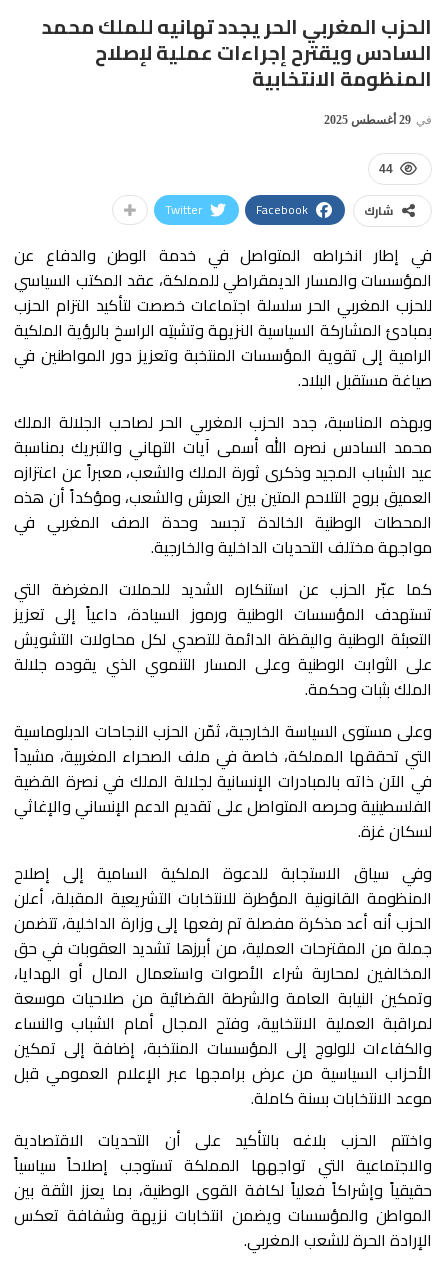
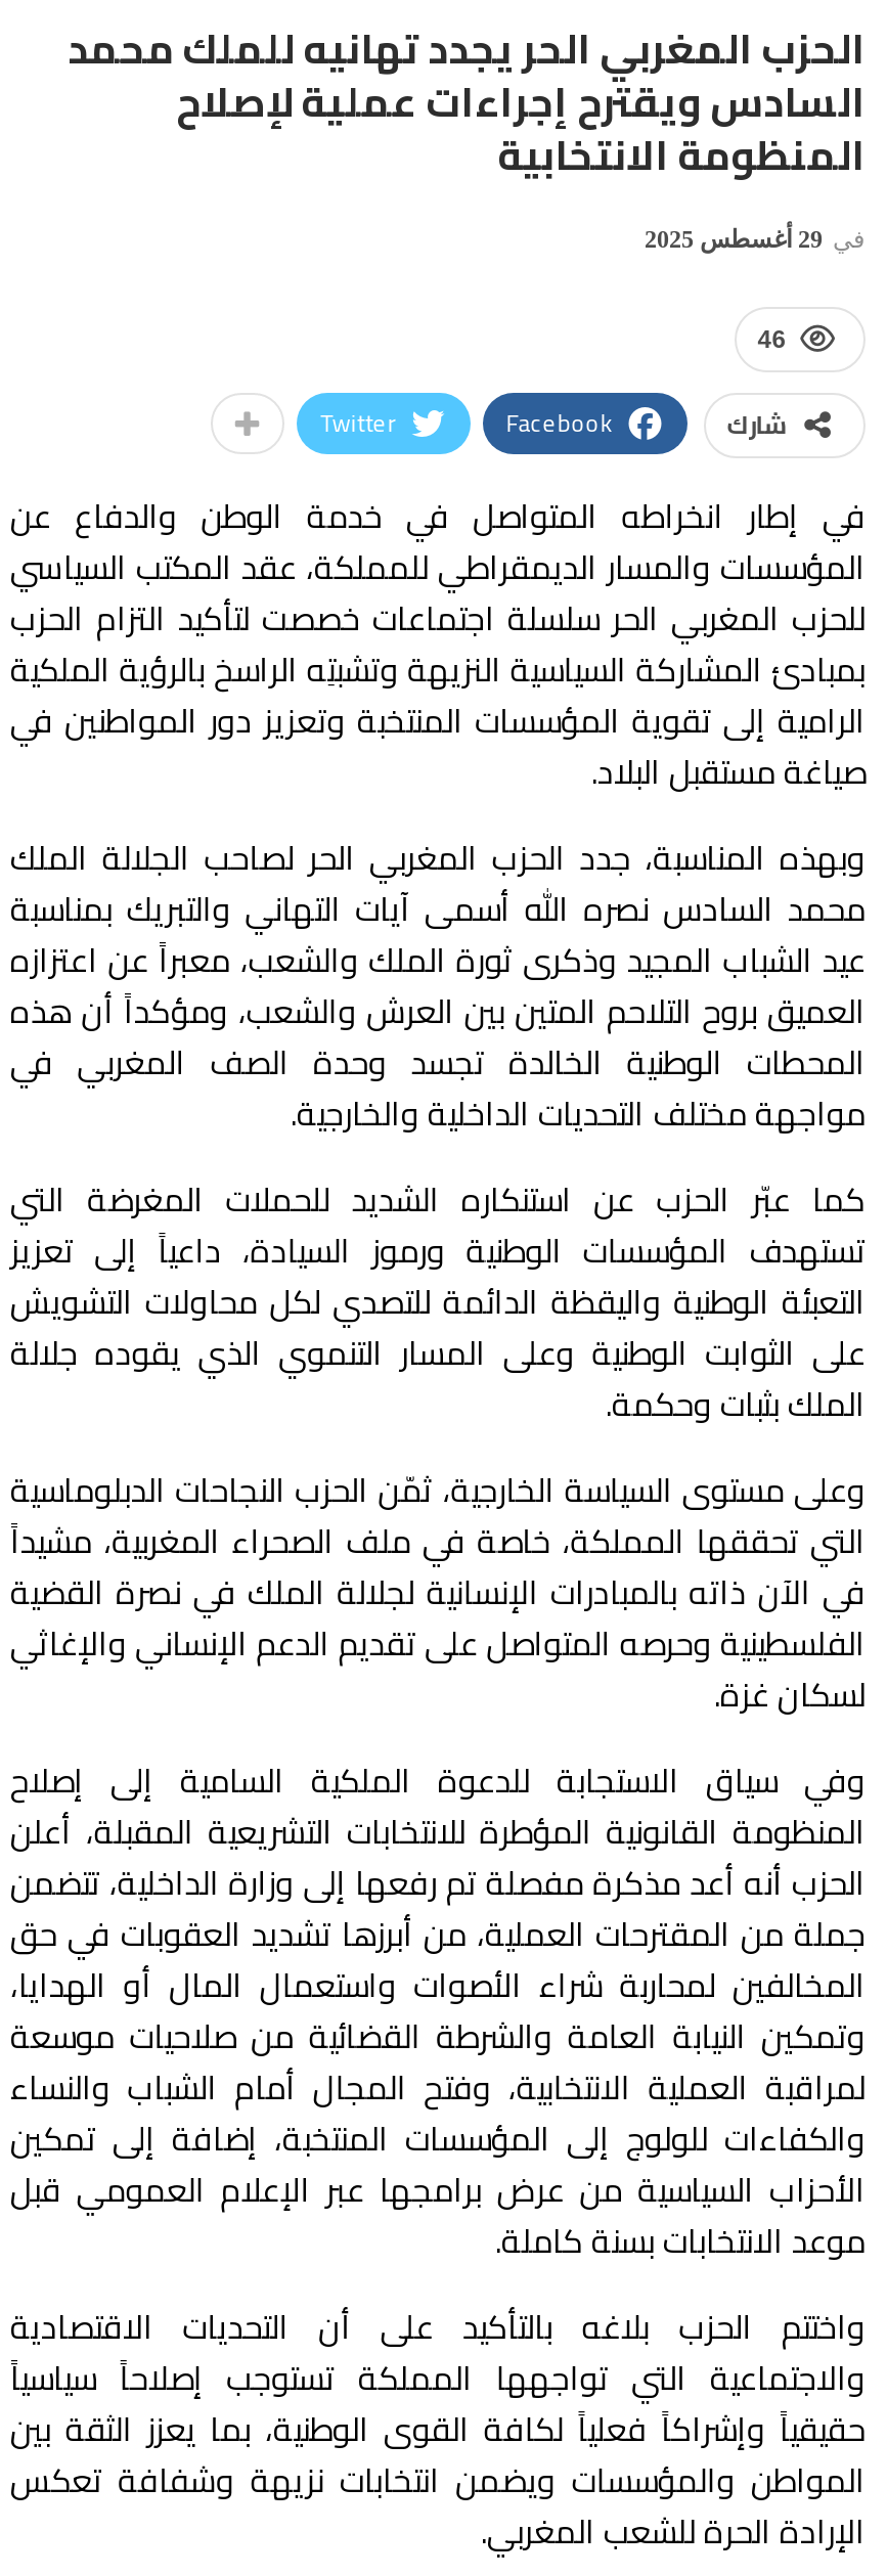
- 44
+ 46
